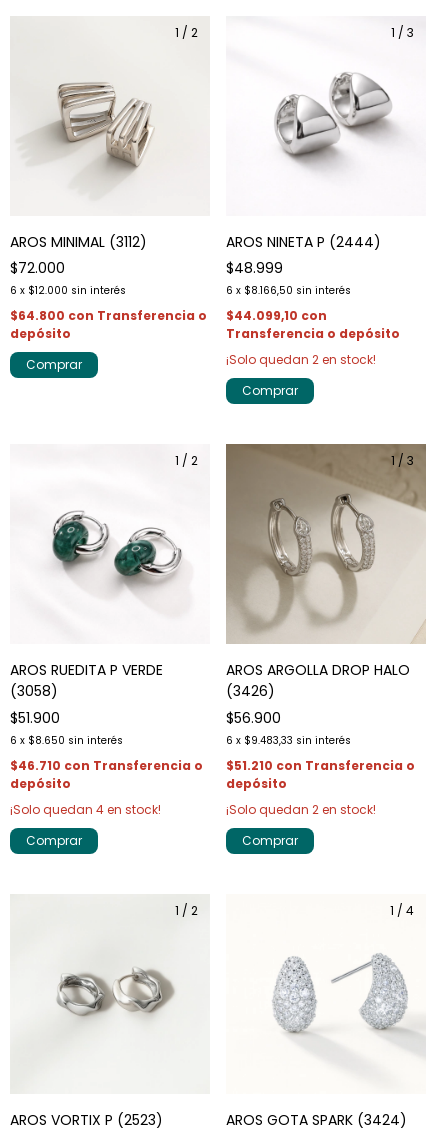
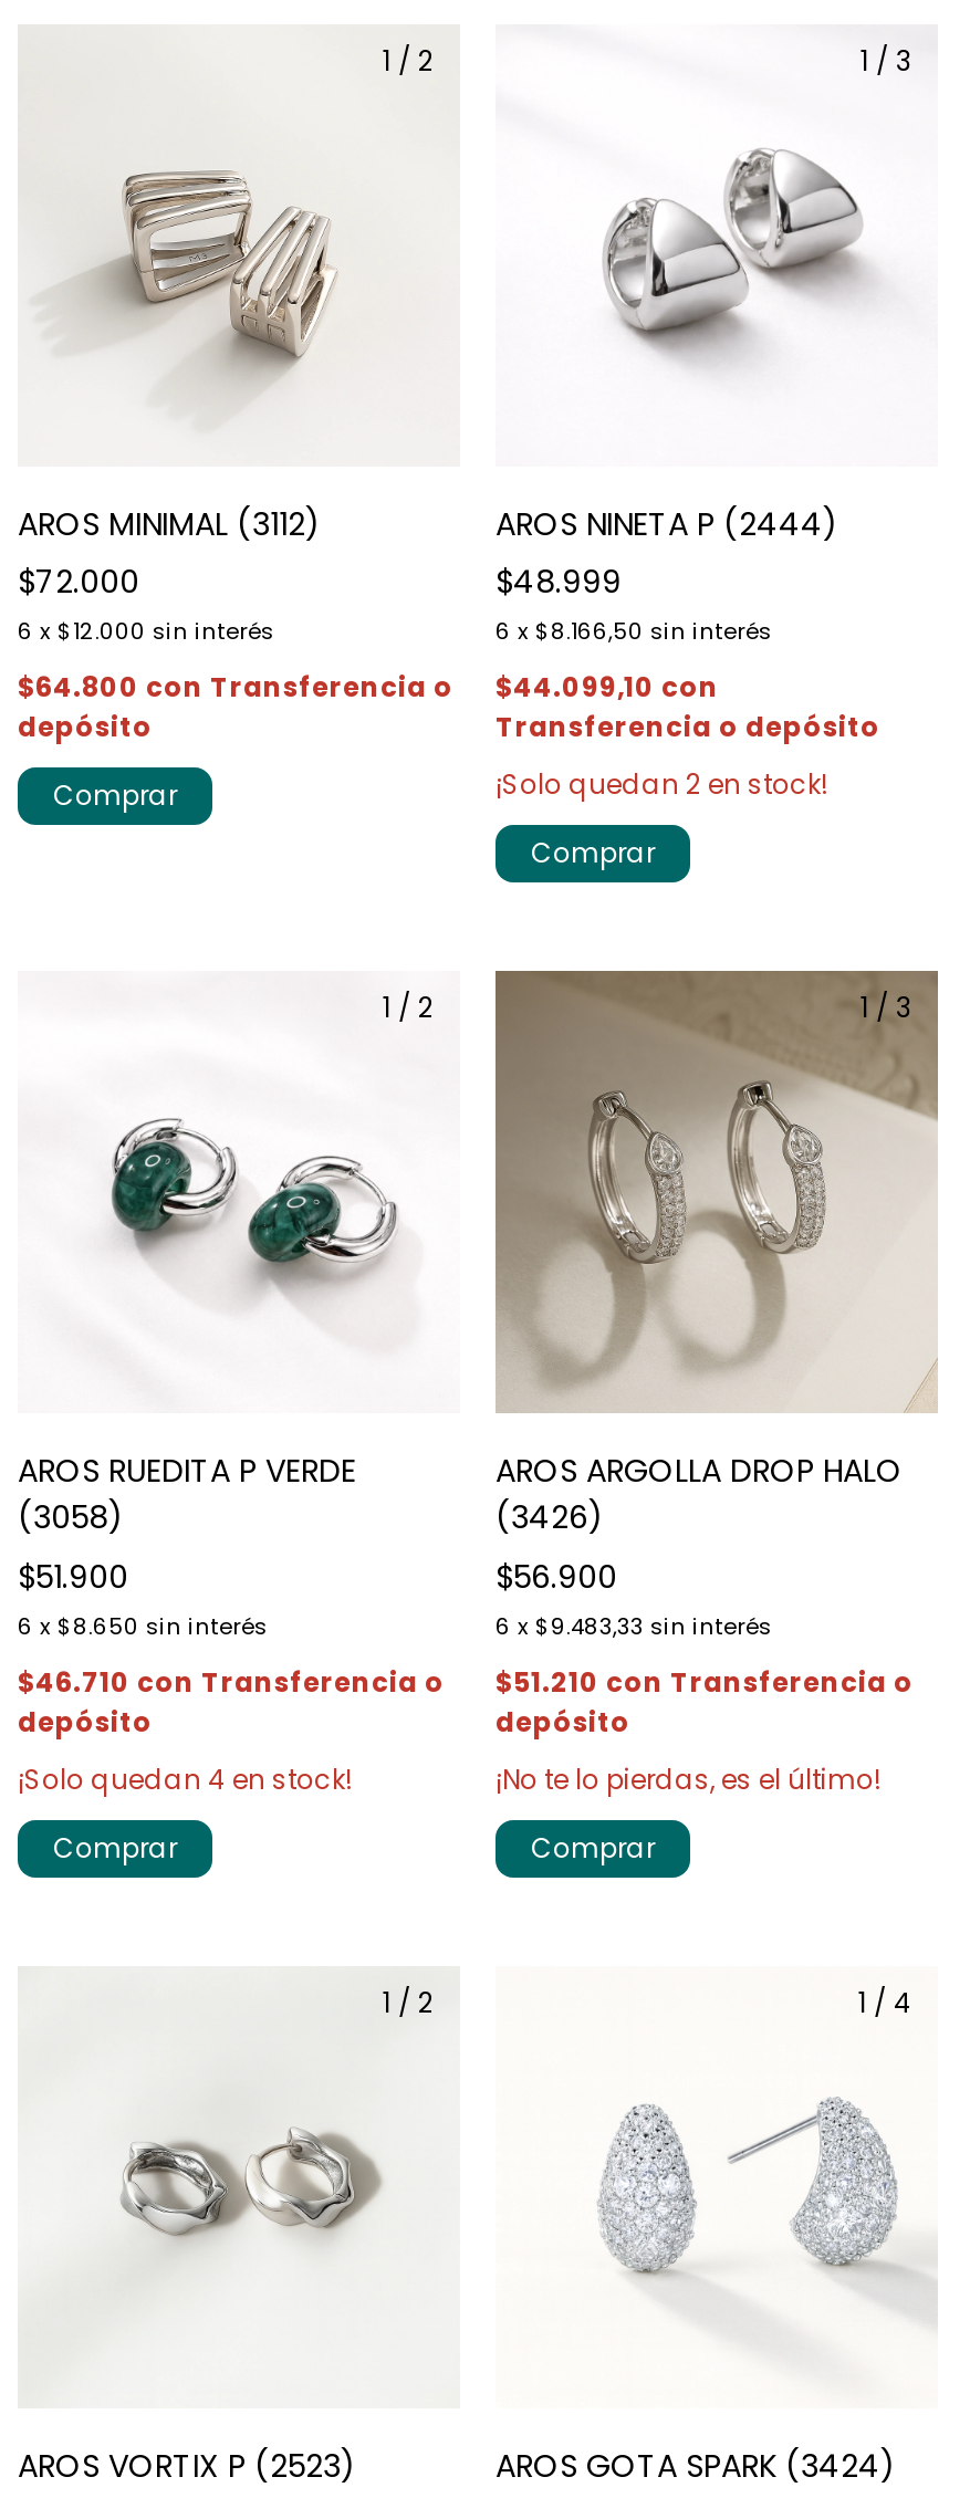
- ¡Solo quedan 2 en stock!
+ ¡No te lo pierdas, es el último!
